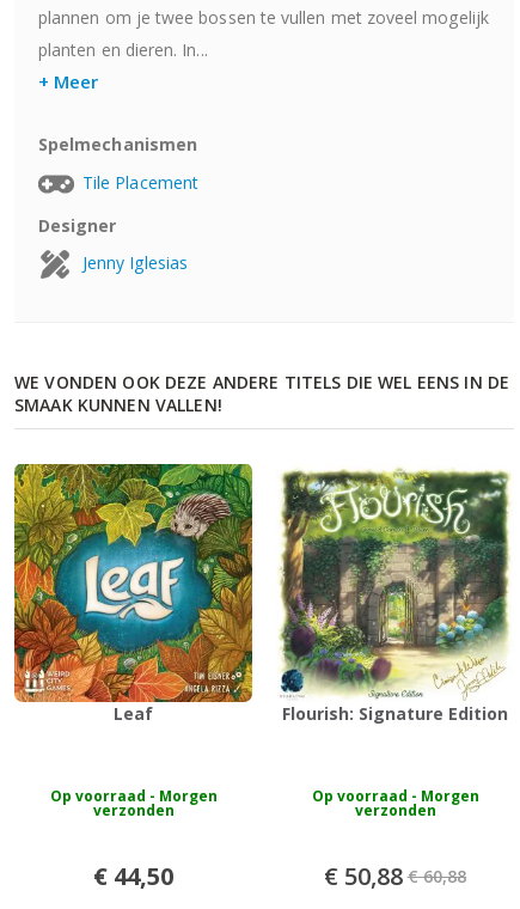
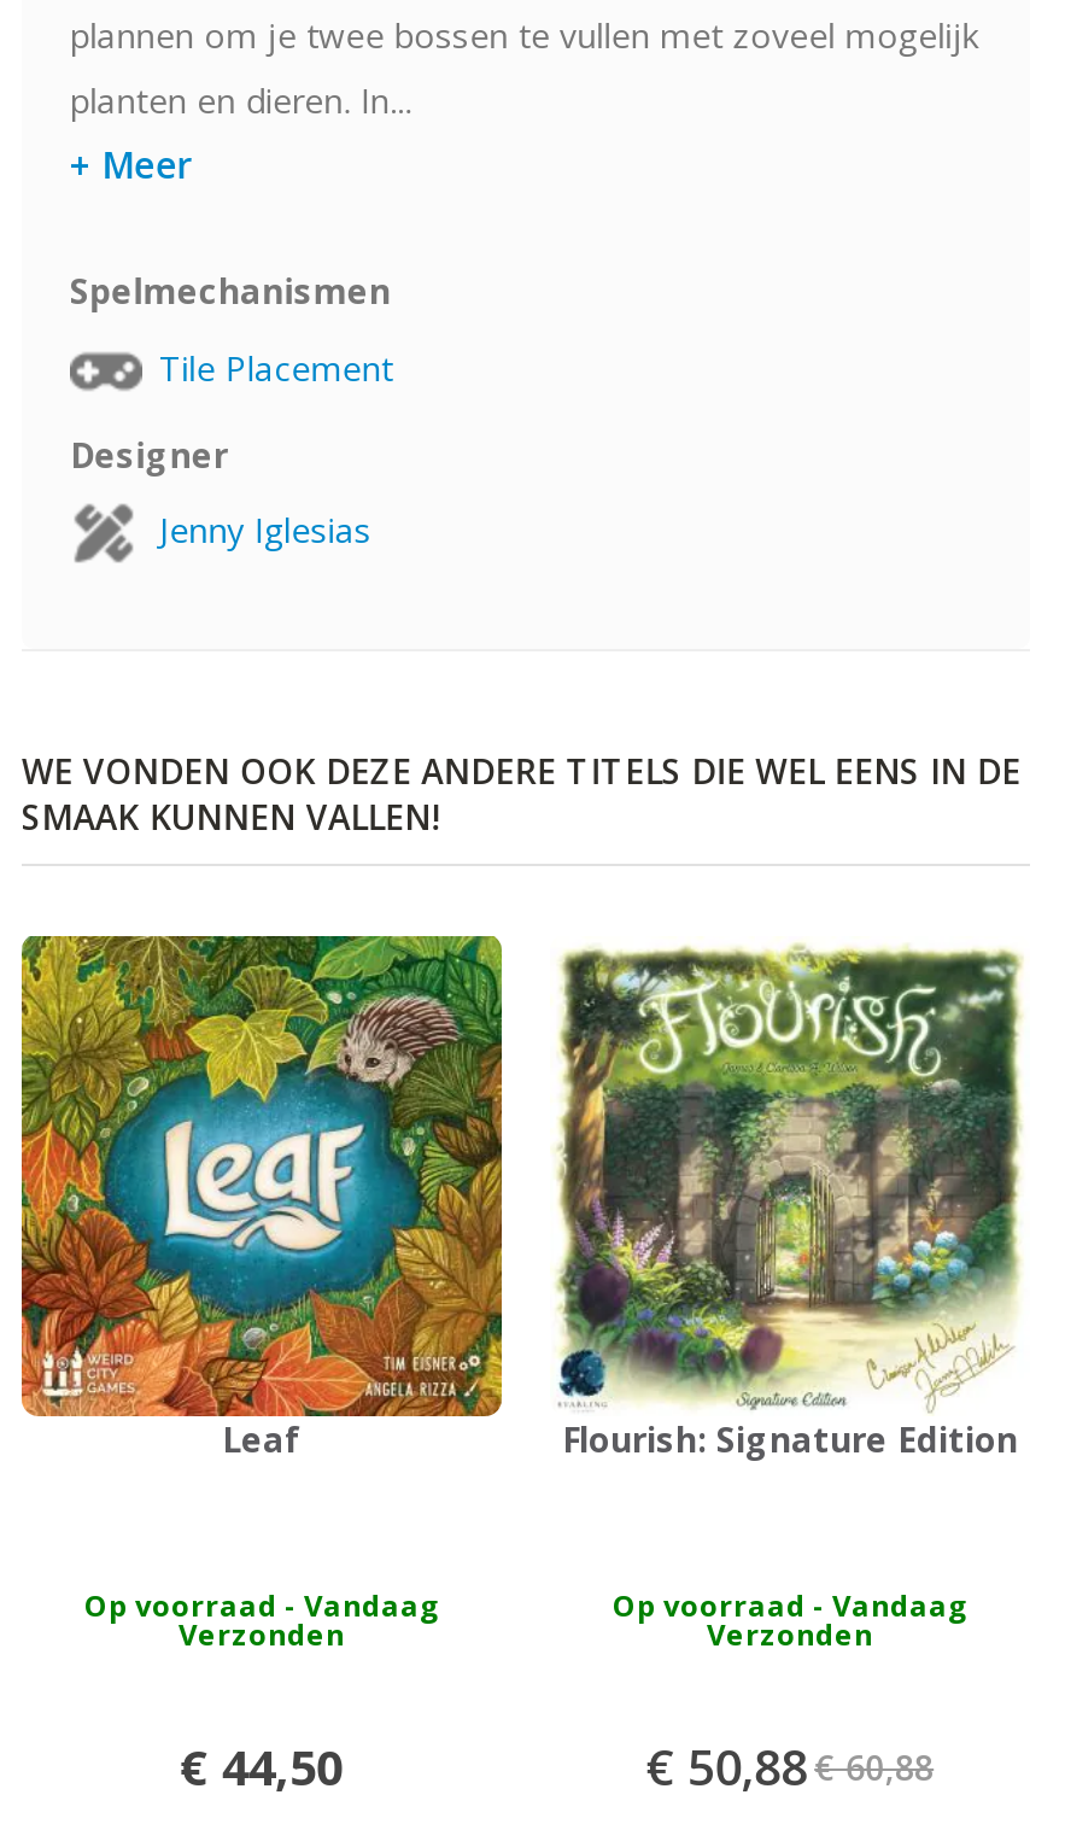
- Op voorraad - Morgen
- verzonden
+ Op voorraad - Vandaag
+ Verzonden

- Op voorraad - Morgen
- verzonden
+ Op voorraad - Vandaag
+ Verzonden
